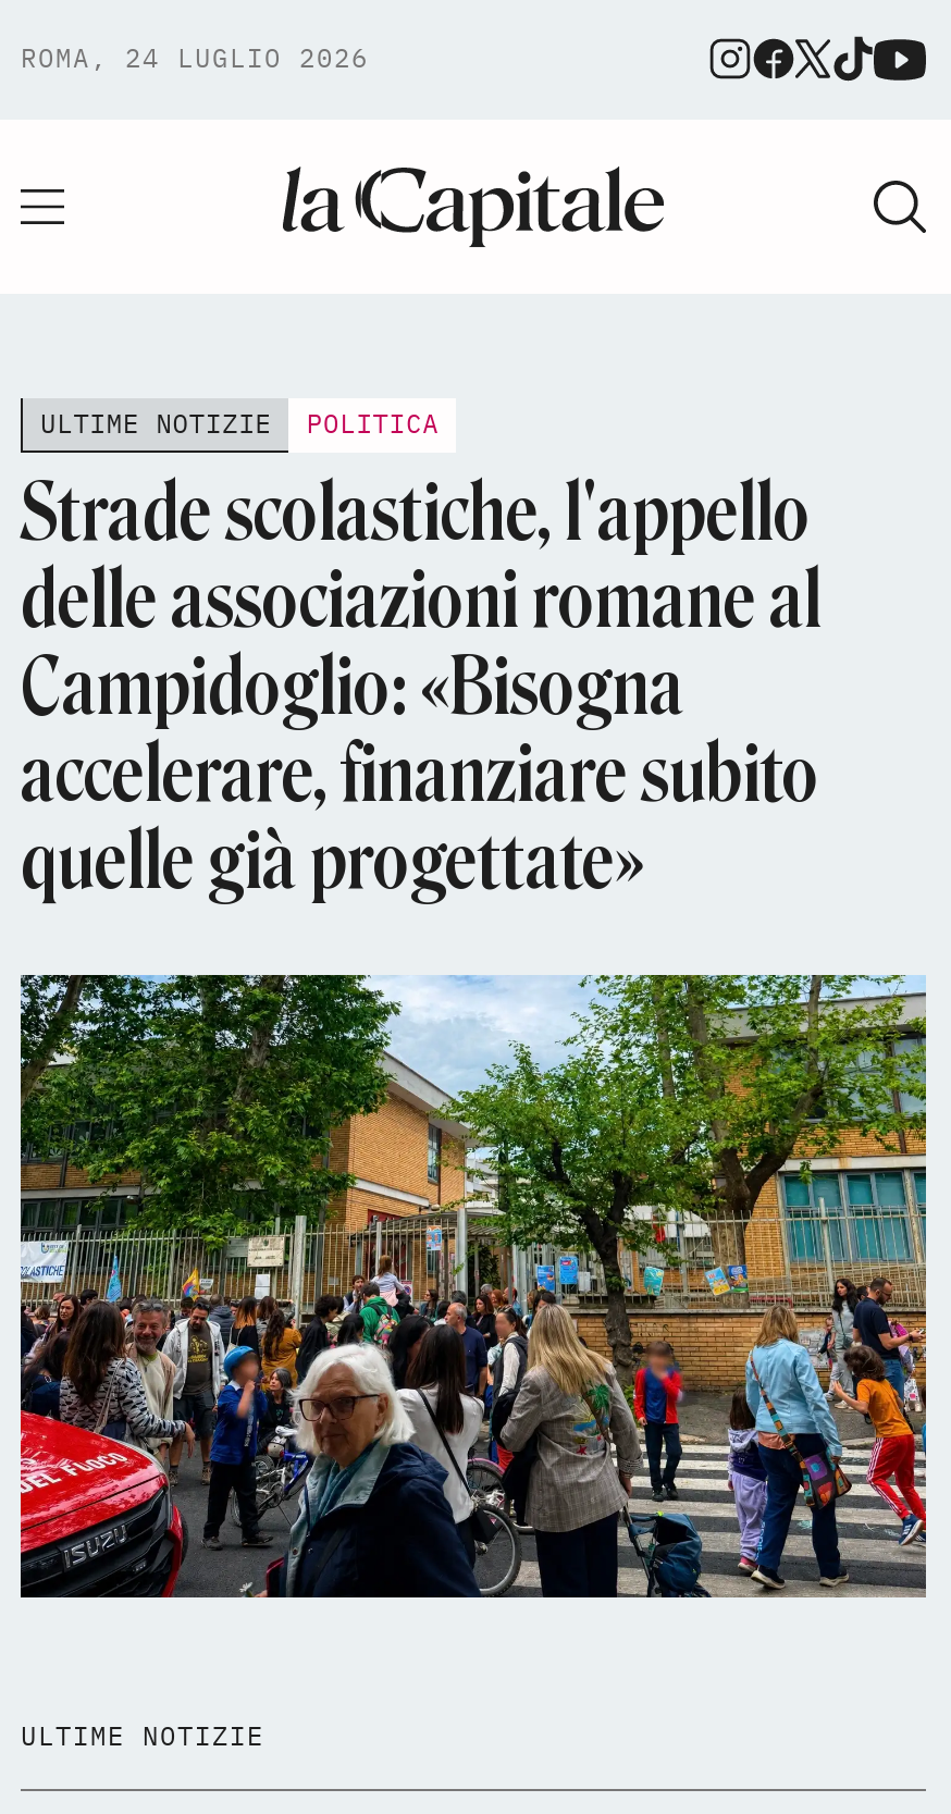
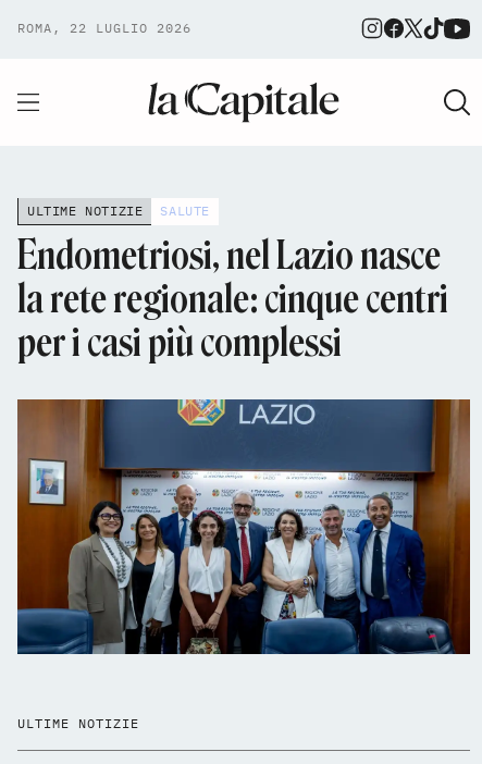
- ROMA, 24 LUGLIO 2026
+ ROMA, 22 LUGLIO 2026

- POLITICA
- Strade scolastiche, l'appello
- delle associazioni romane al
- Campidoglio: «Bisogna
- accelerare, finanziare subito
- quelle già progettate»
+ SALUTE
+ Endometriosi, nel Lazio nasce
+ la rete regionale: cinque centri
+ per i casi più complessi

- [image]
+ [image]
